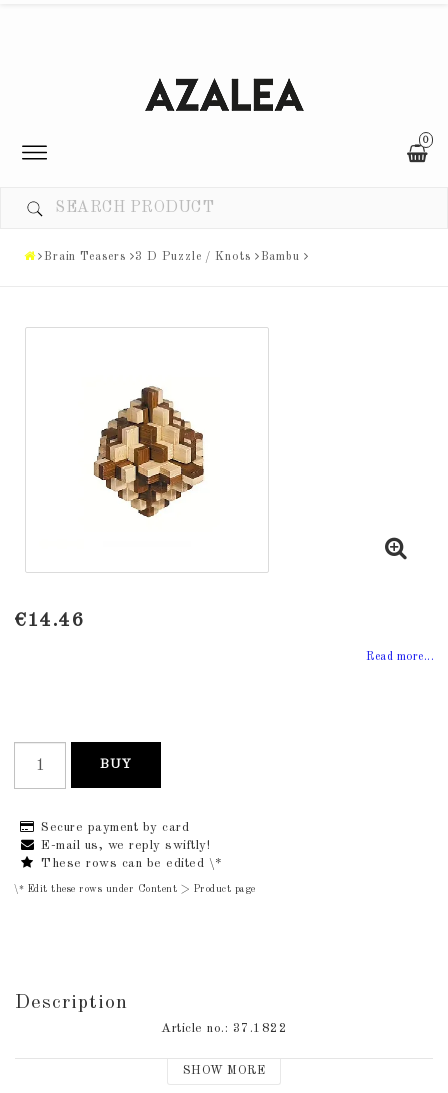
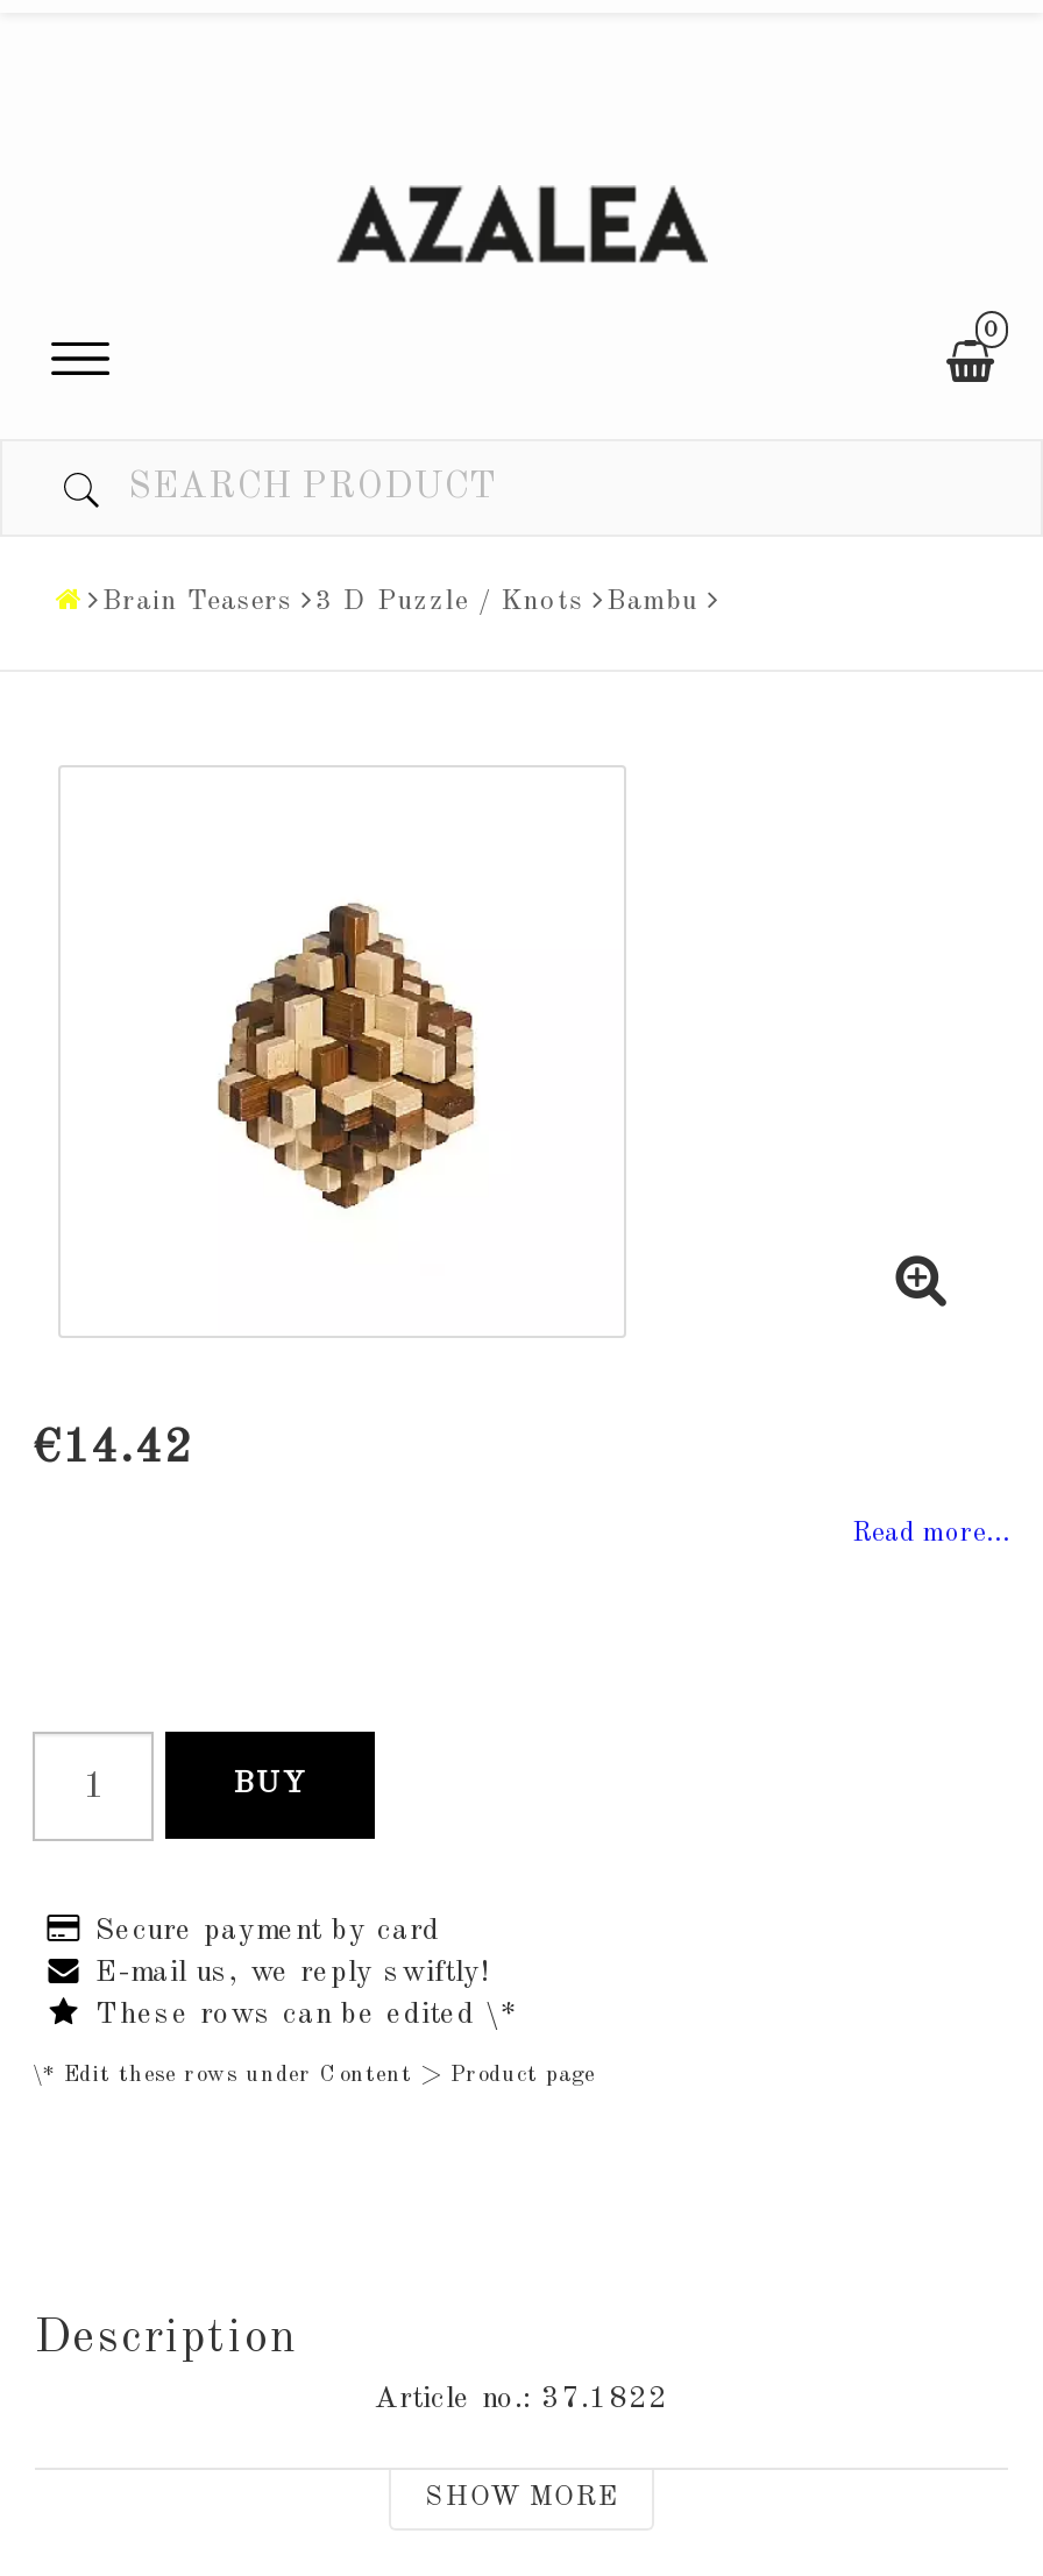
- €14.46
+ €14.42
